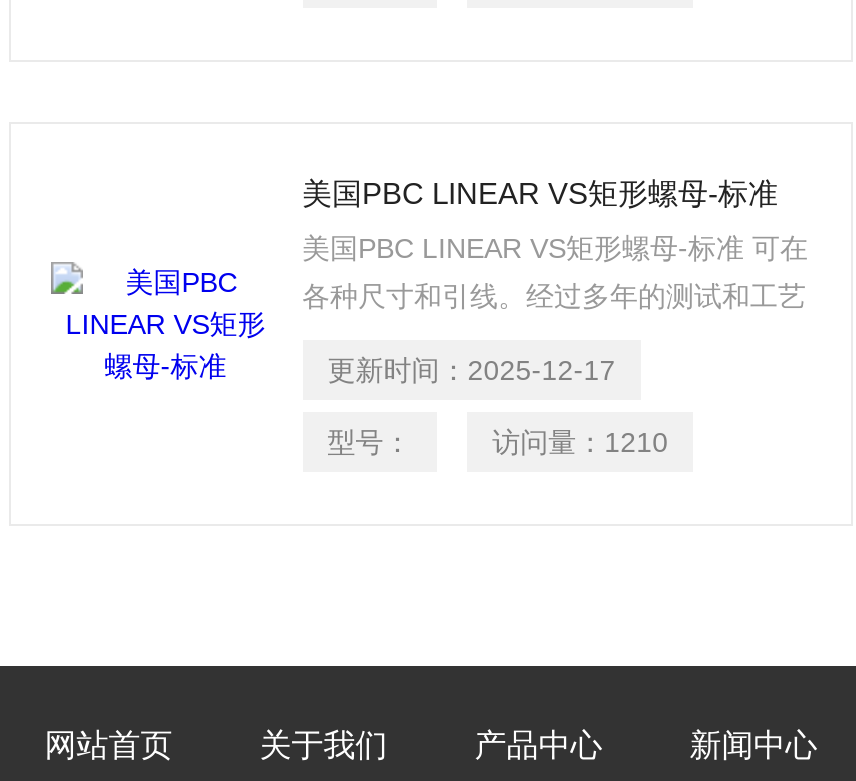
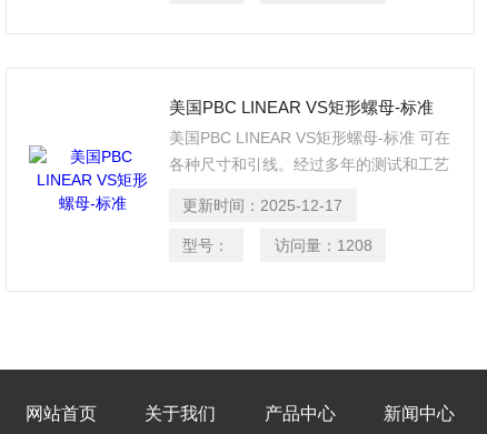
- 访问量：1210
+ 访问量：1208
